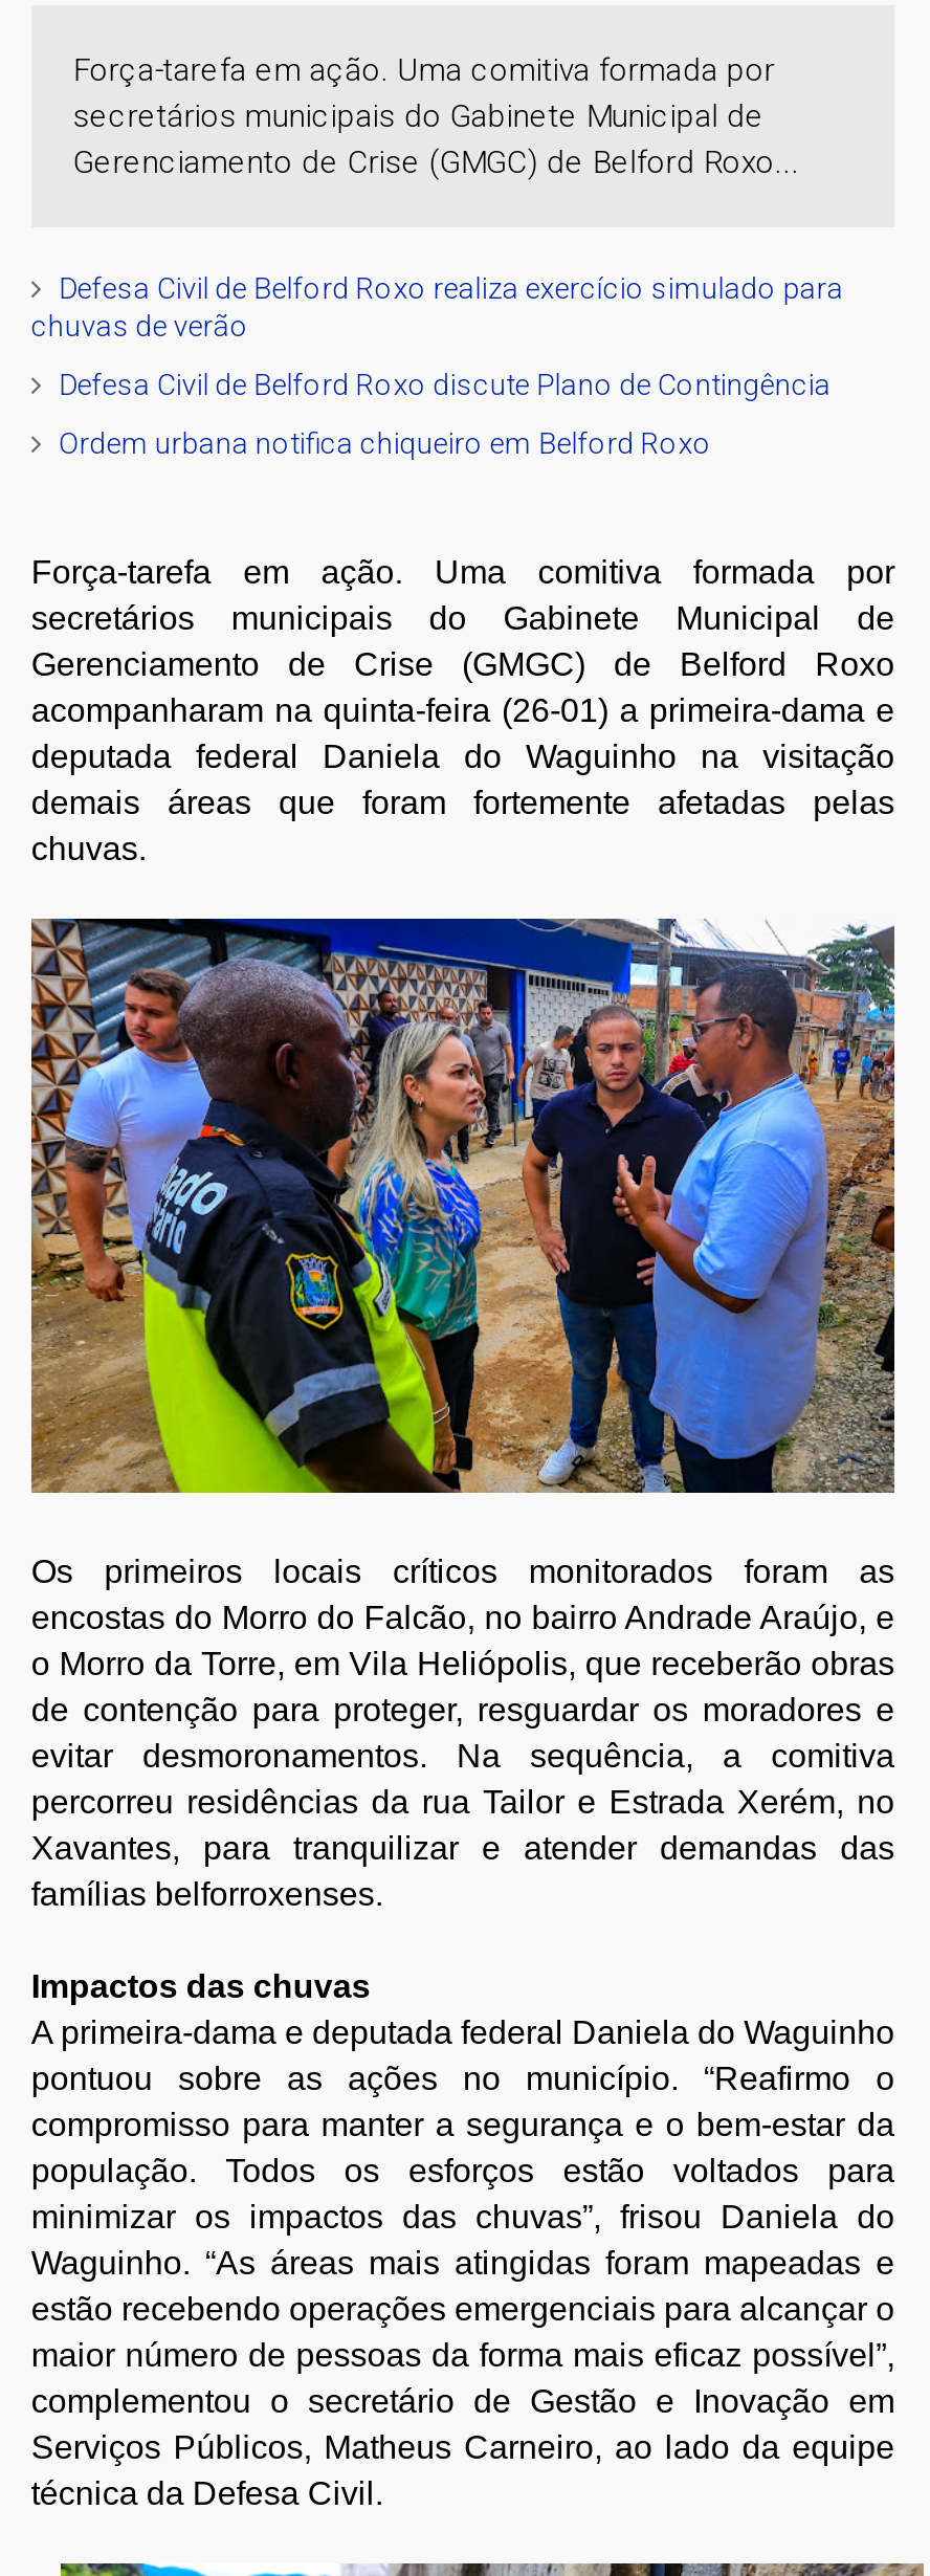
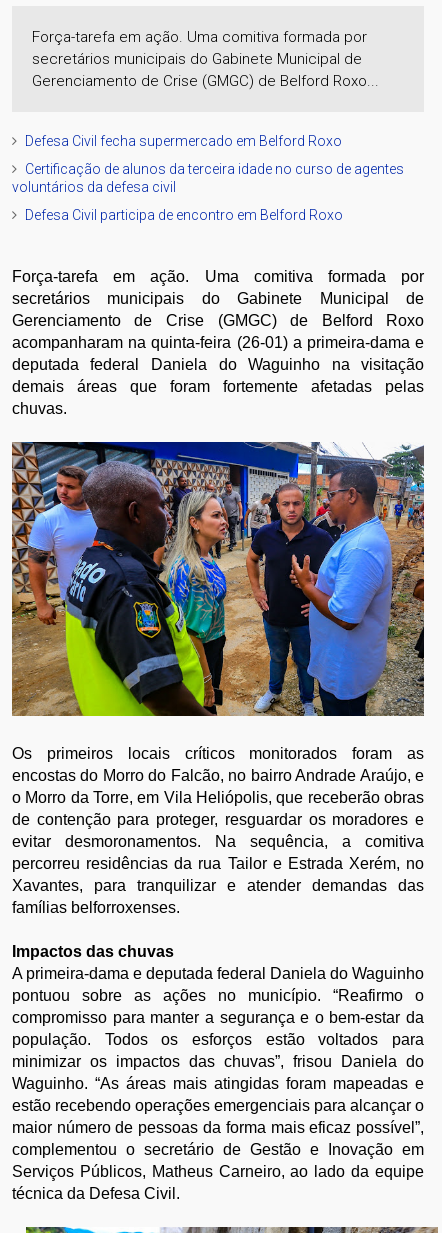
- Defesa Civil de Belford Roxo realiza exercício simulado para
- chuvas de verão
+ Defesa Civil fecha supermercado em Belford Roxo

- Defesa Civil de Belford Roxo discute Plano de Contingência
+ Certificação de alunos da terceira idade no curso de agentes
+ voluntários da defesa civil

- Ordem urbana notifica chiqueiro em Belford Roxo
+ Defesa Civil participa de encontro em Belford Roxo
